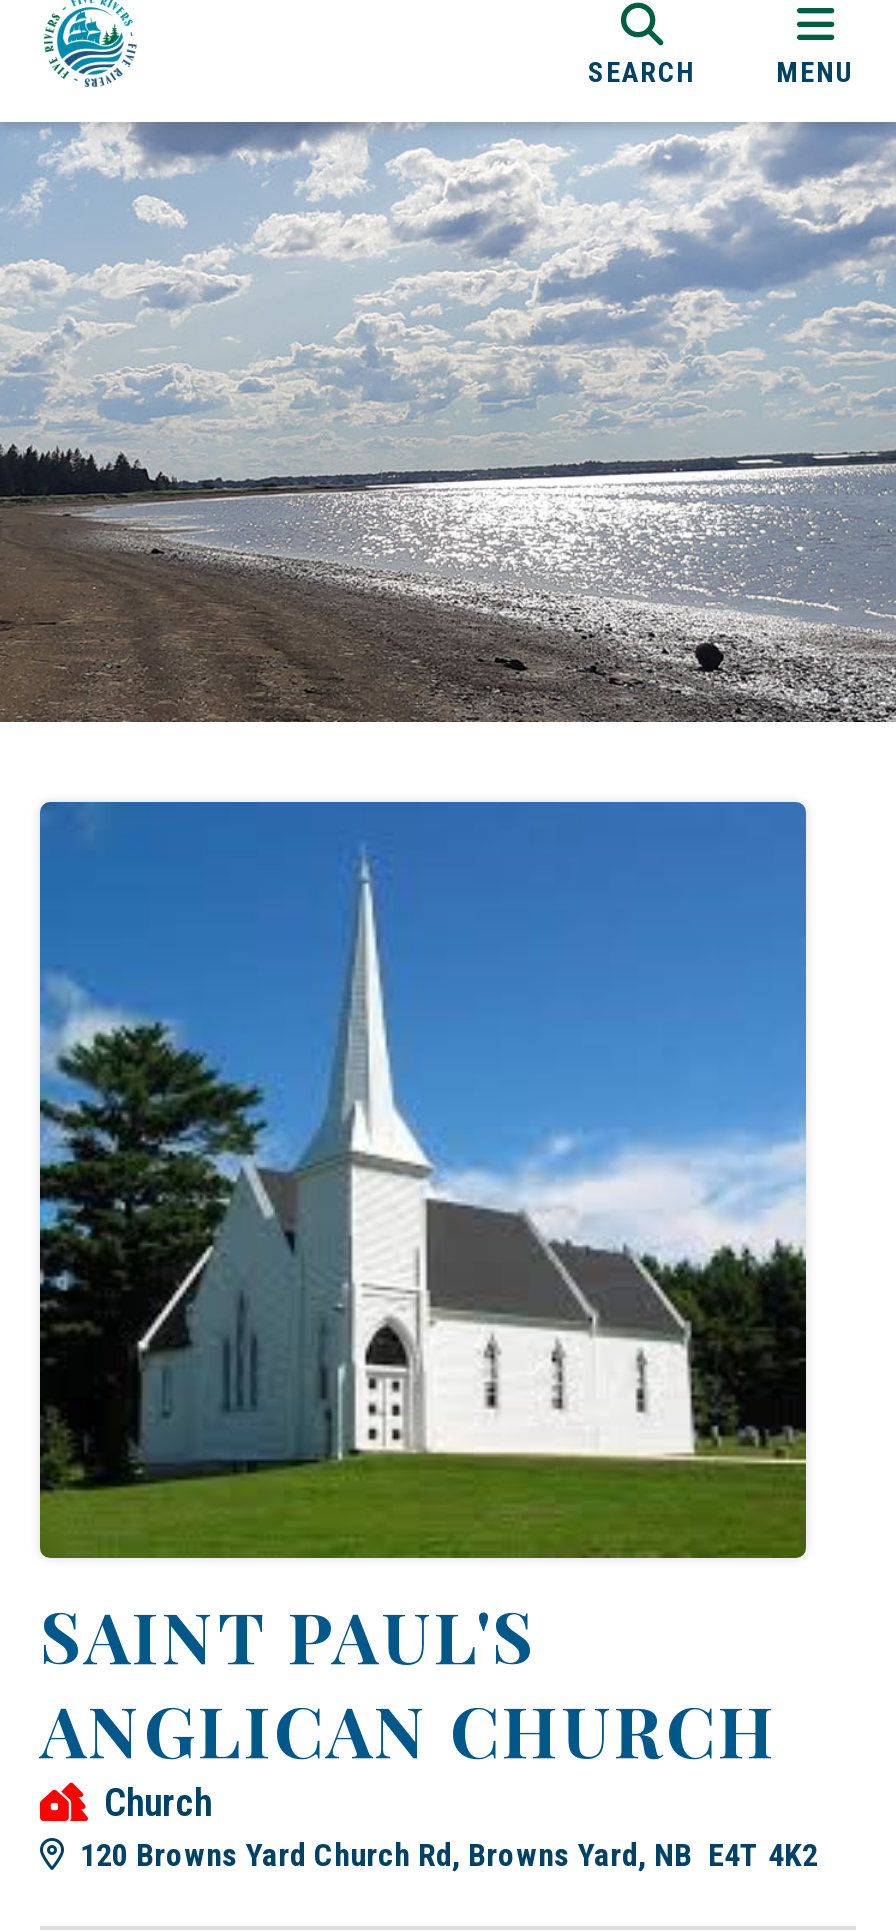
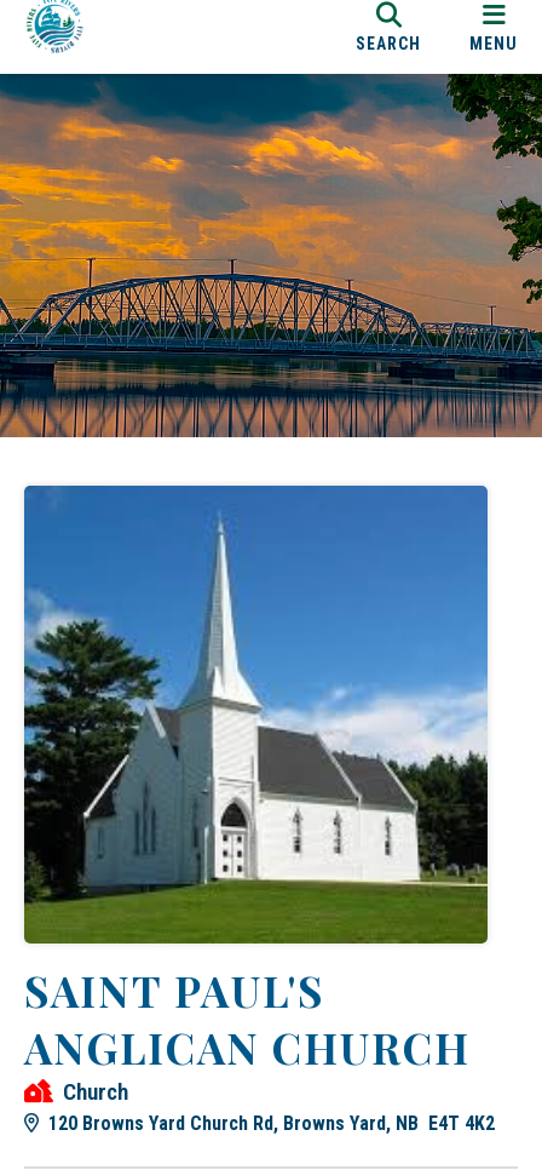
- [image]
+ [image]
